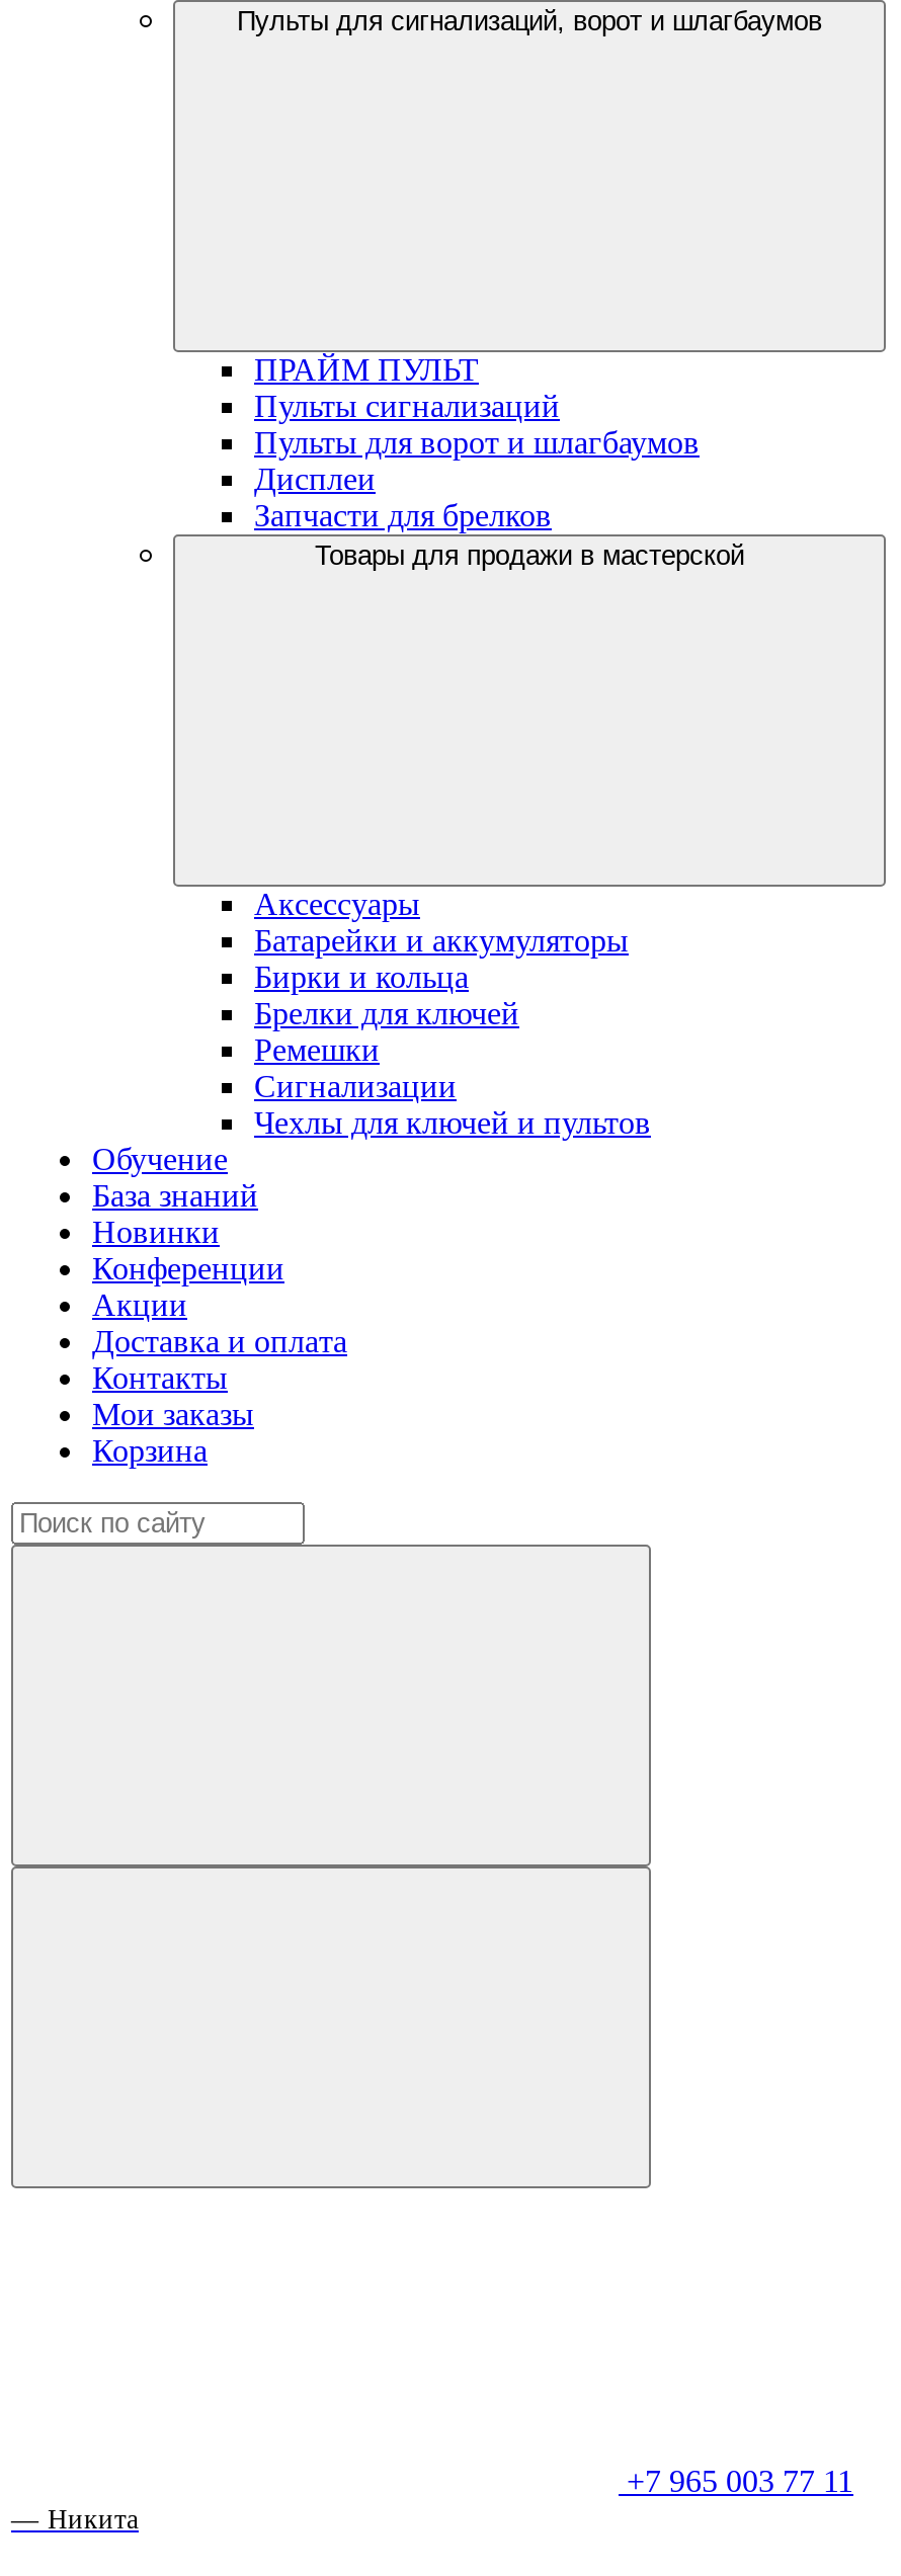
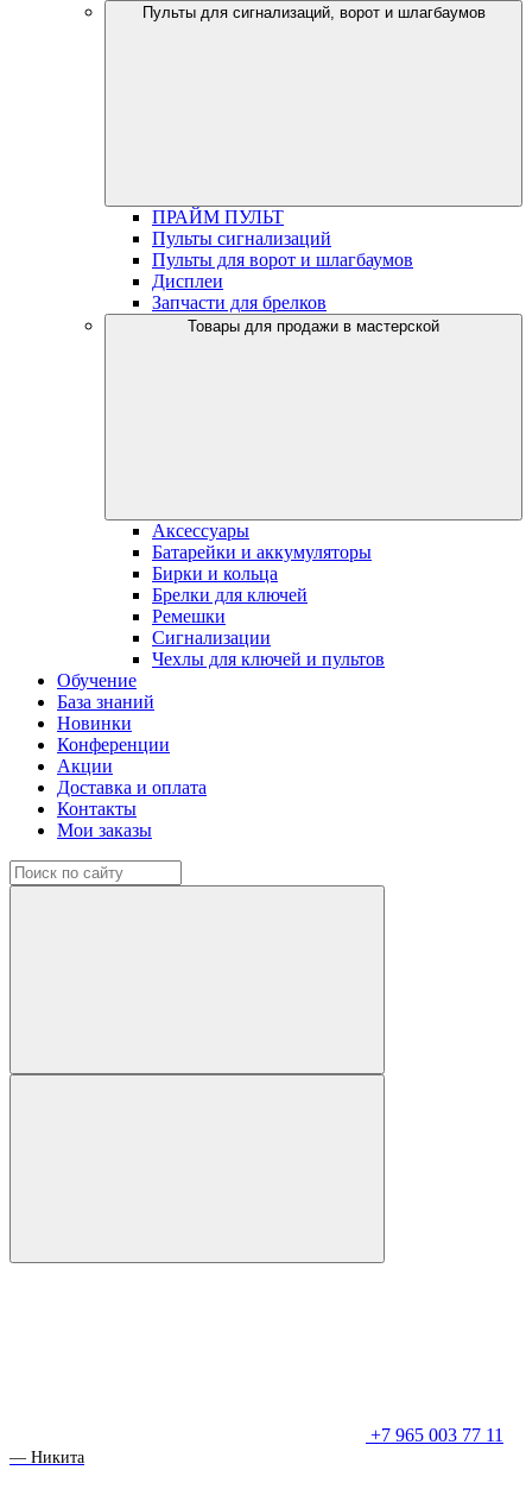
- Корзина
